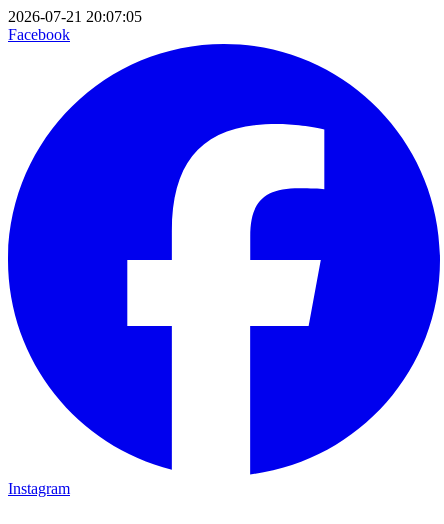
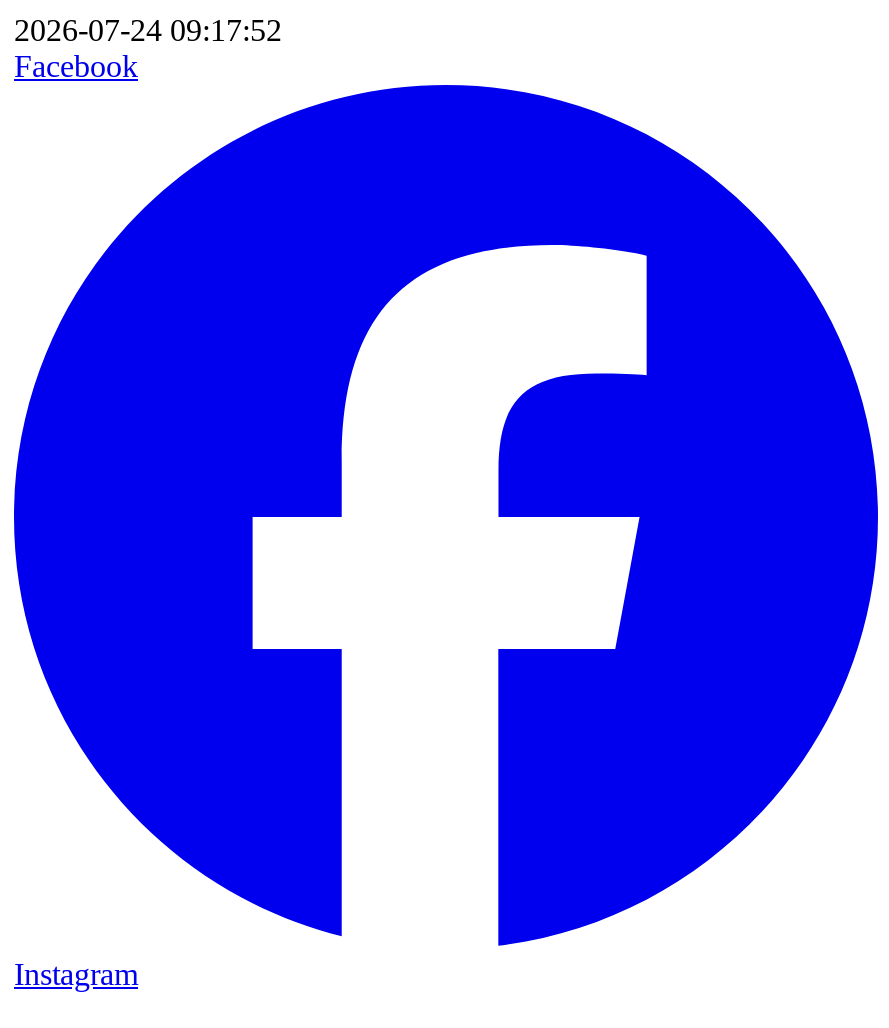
- 2026-07-21 20:07:05
+ 2026-07-24 09:17:52
